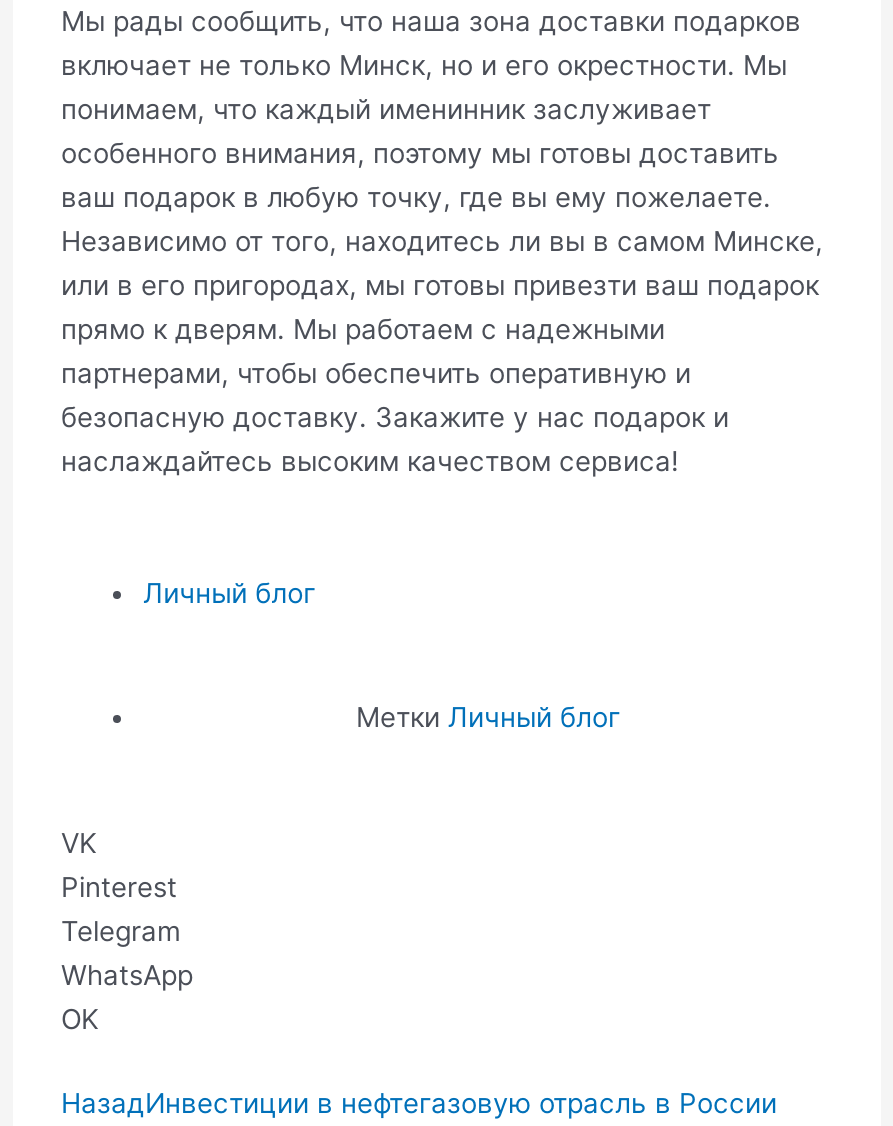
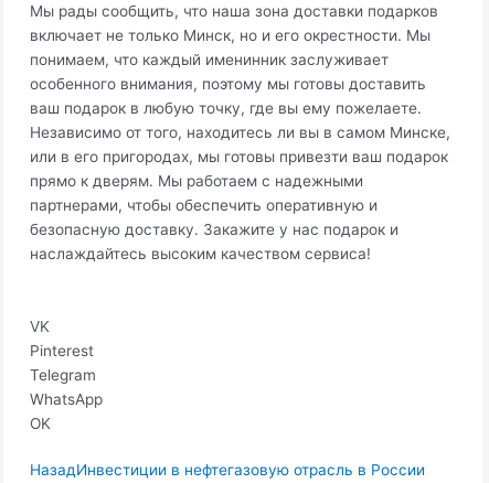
- Личный блог

- Метки Личный блог
